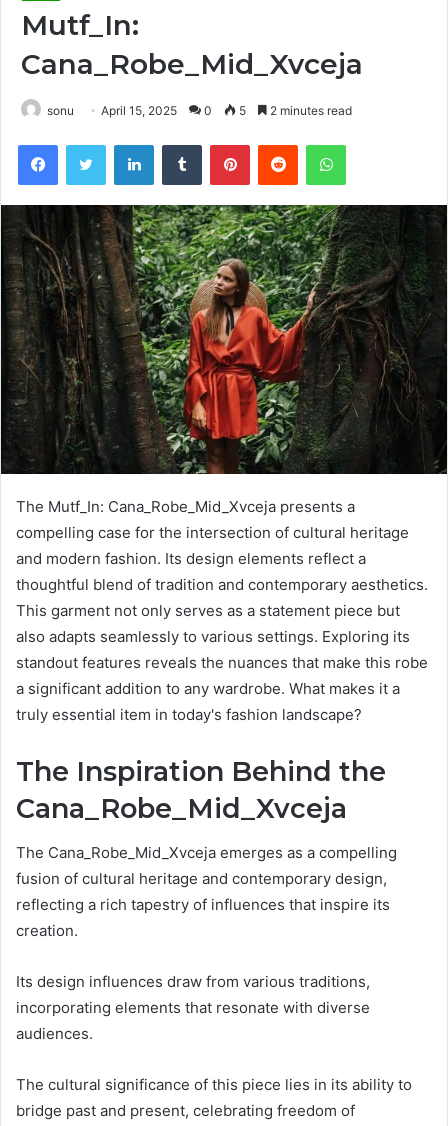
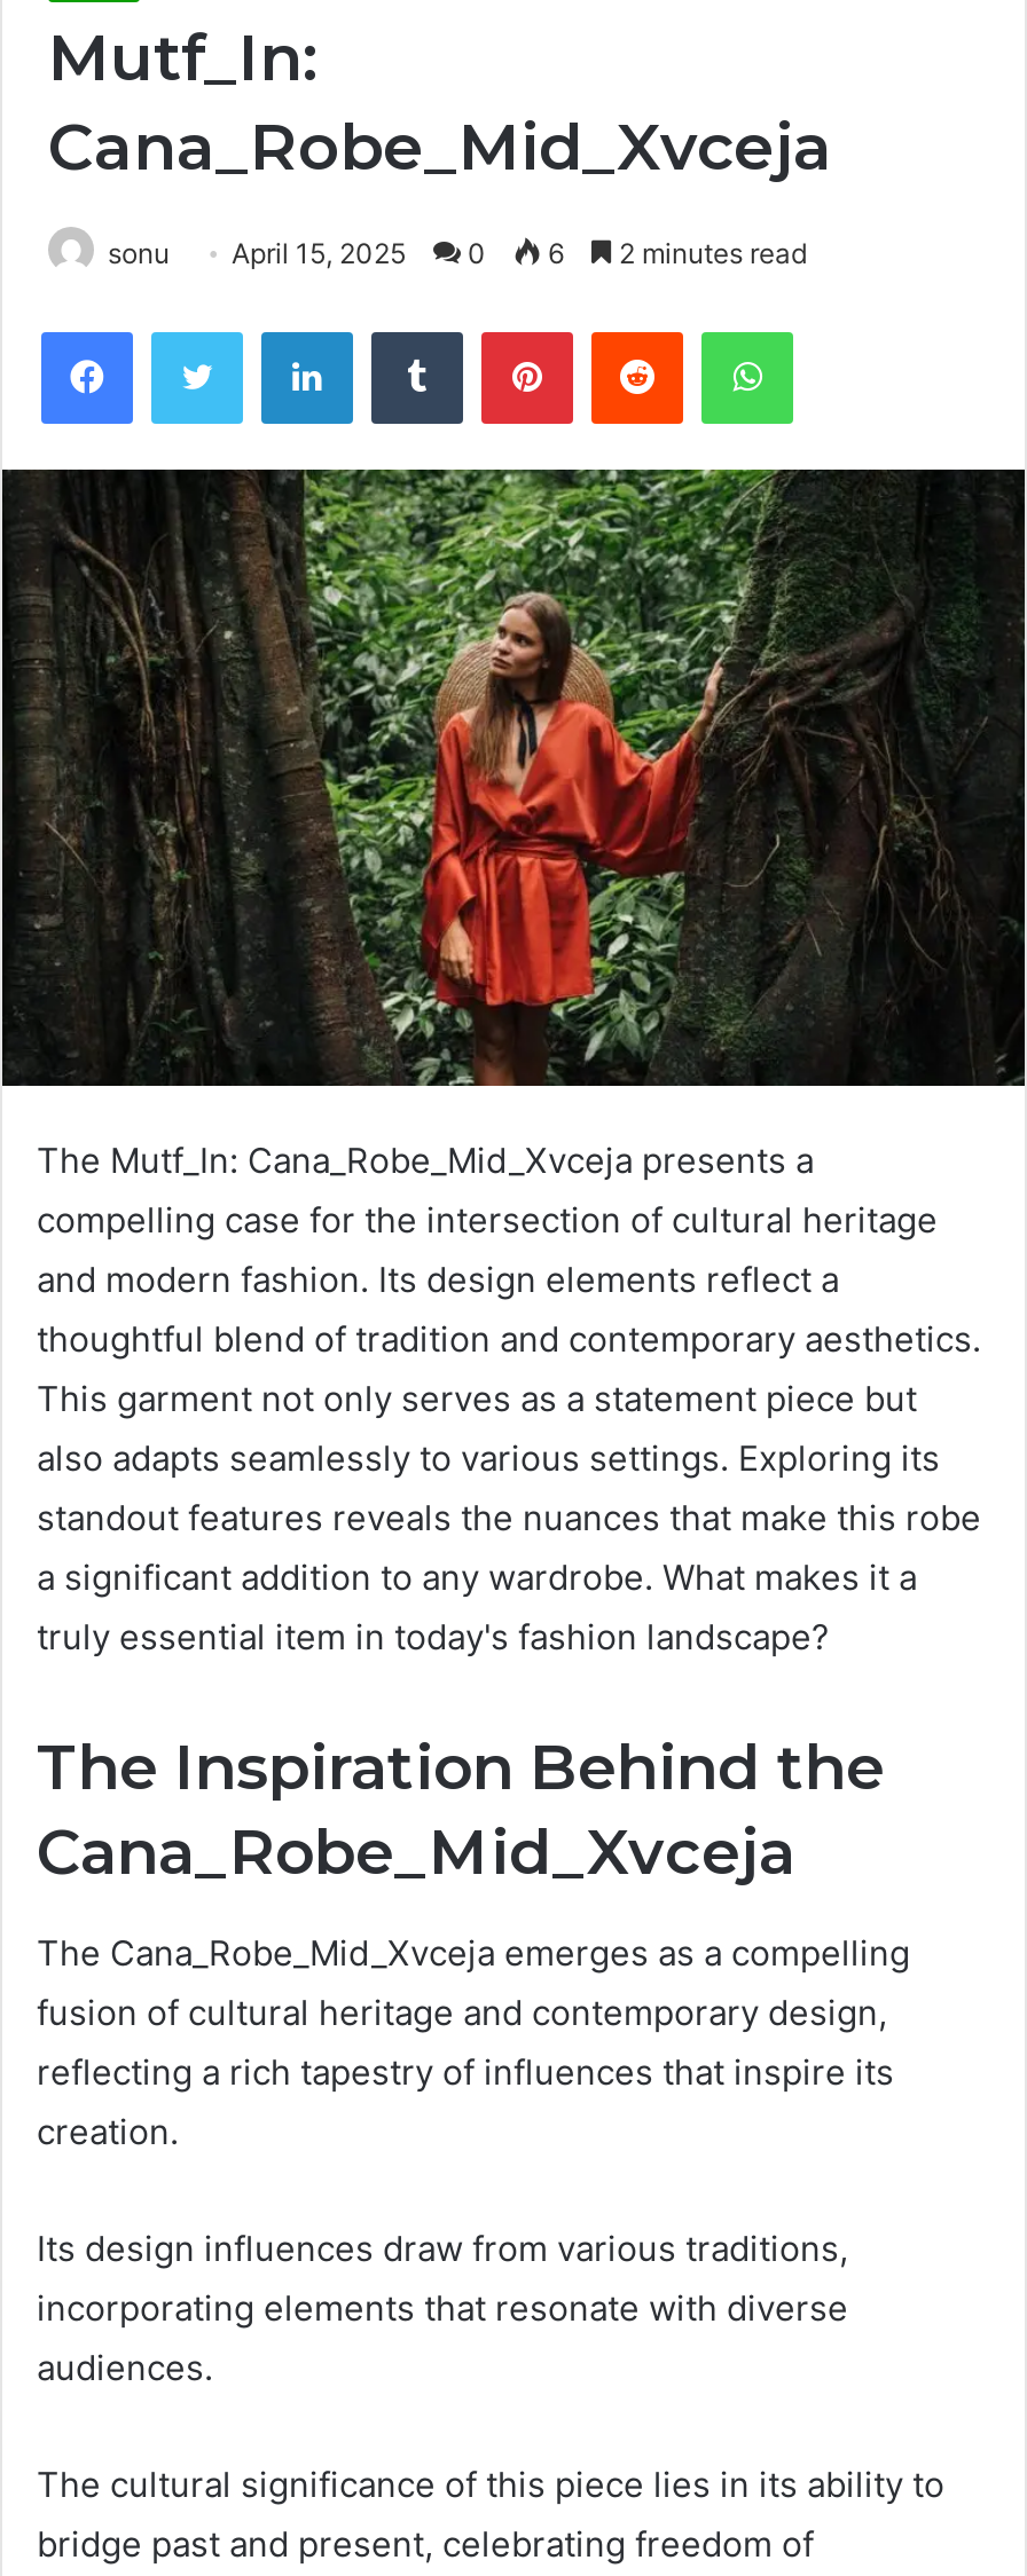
- sonu April 15, 2025 0 5 2 minutes read
+ sonu April 15, 2025 0 6 2 minutes read
